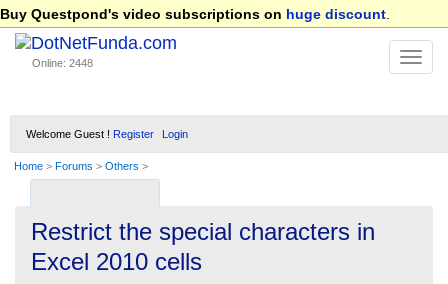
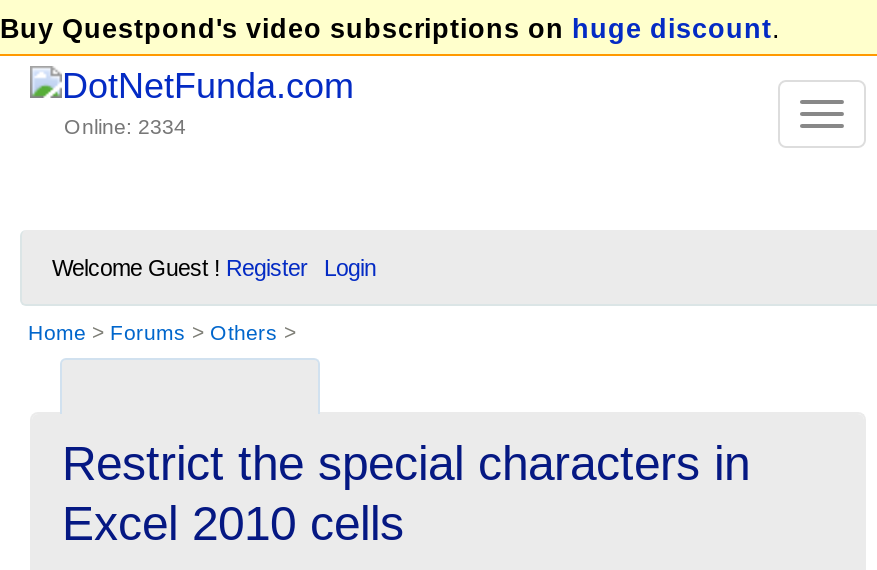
- Online: 2448
+ Online: 2334
